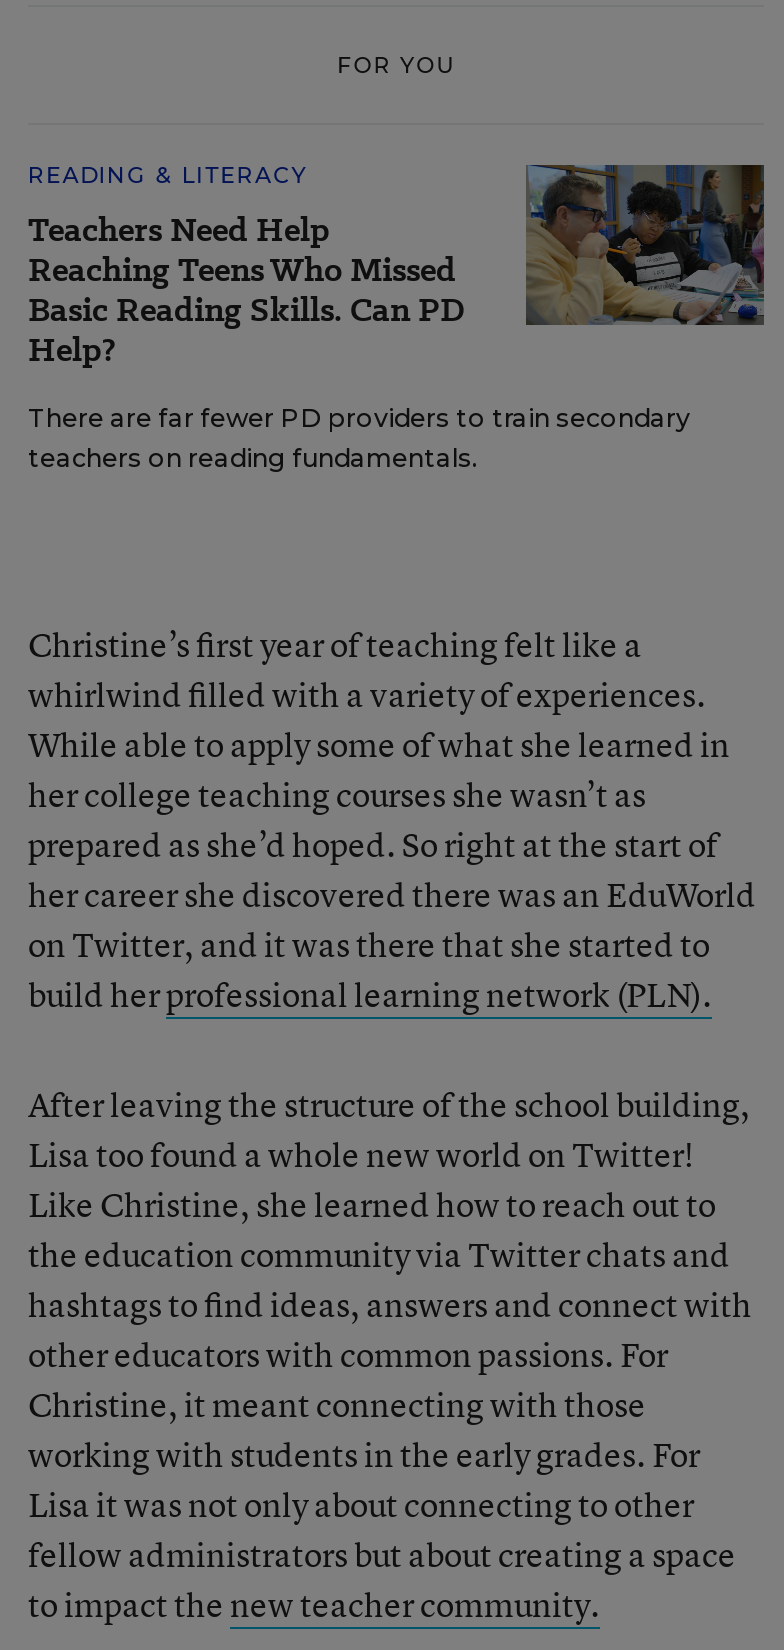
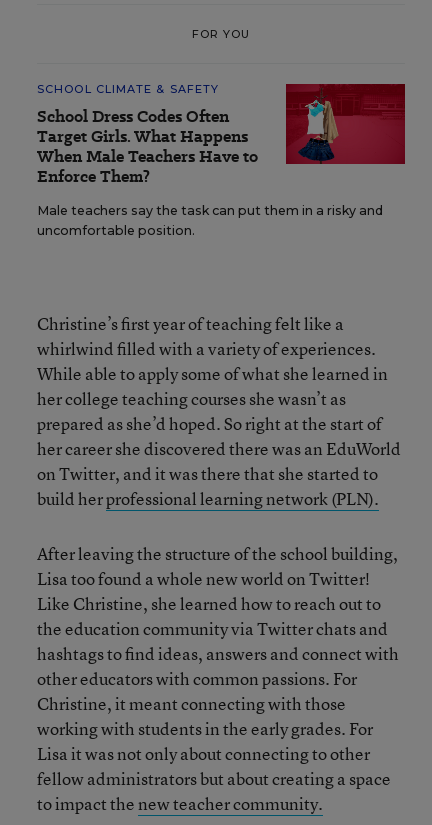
- [image]
- READING & LITERACY
- Teachers Need Help
- Reaching Teens Who Missed
- Basic Reading Skills. Can PD
- Help?
+ [image]
+ SCHOOL CLIMATE & SAFETY
+ School Dress Codes Often
+ Target Girls. What Happens
+ When Male Teachers Have to
+ Enforce Them?

- There are far fewer PD providers to train secondary
- teachers on reading fundamentals.
+ Male teachers say the task can put them in a risky and
+ uncomfortable position.
